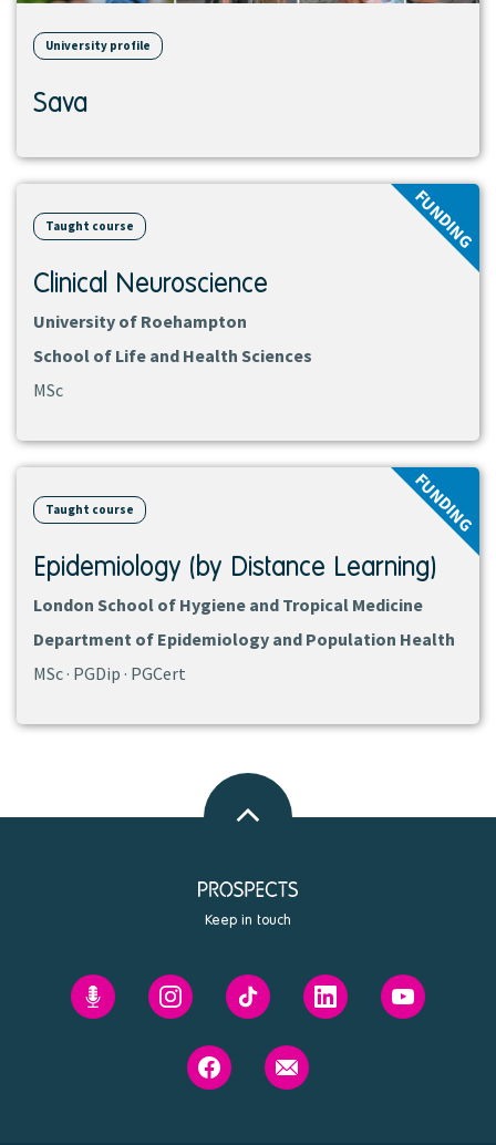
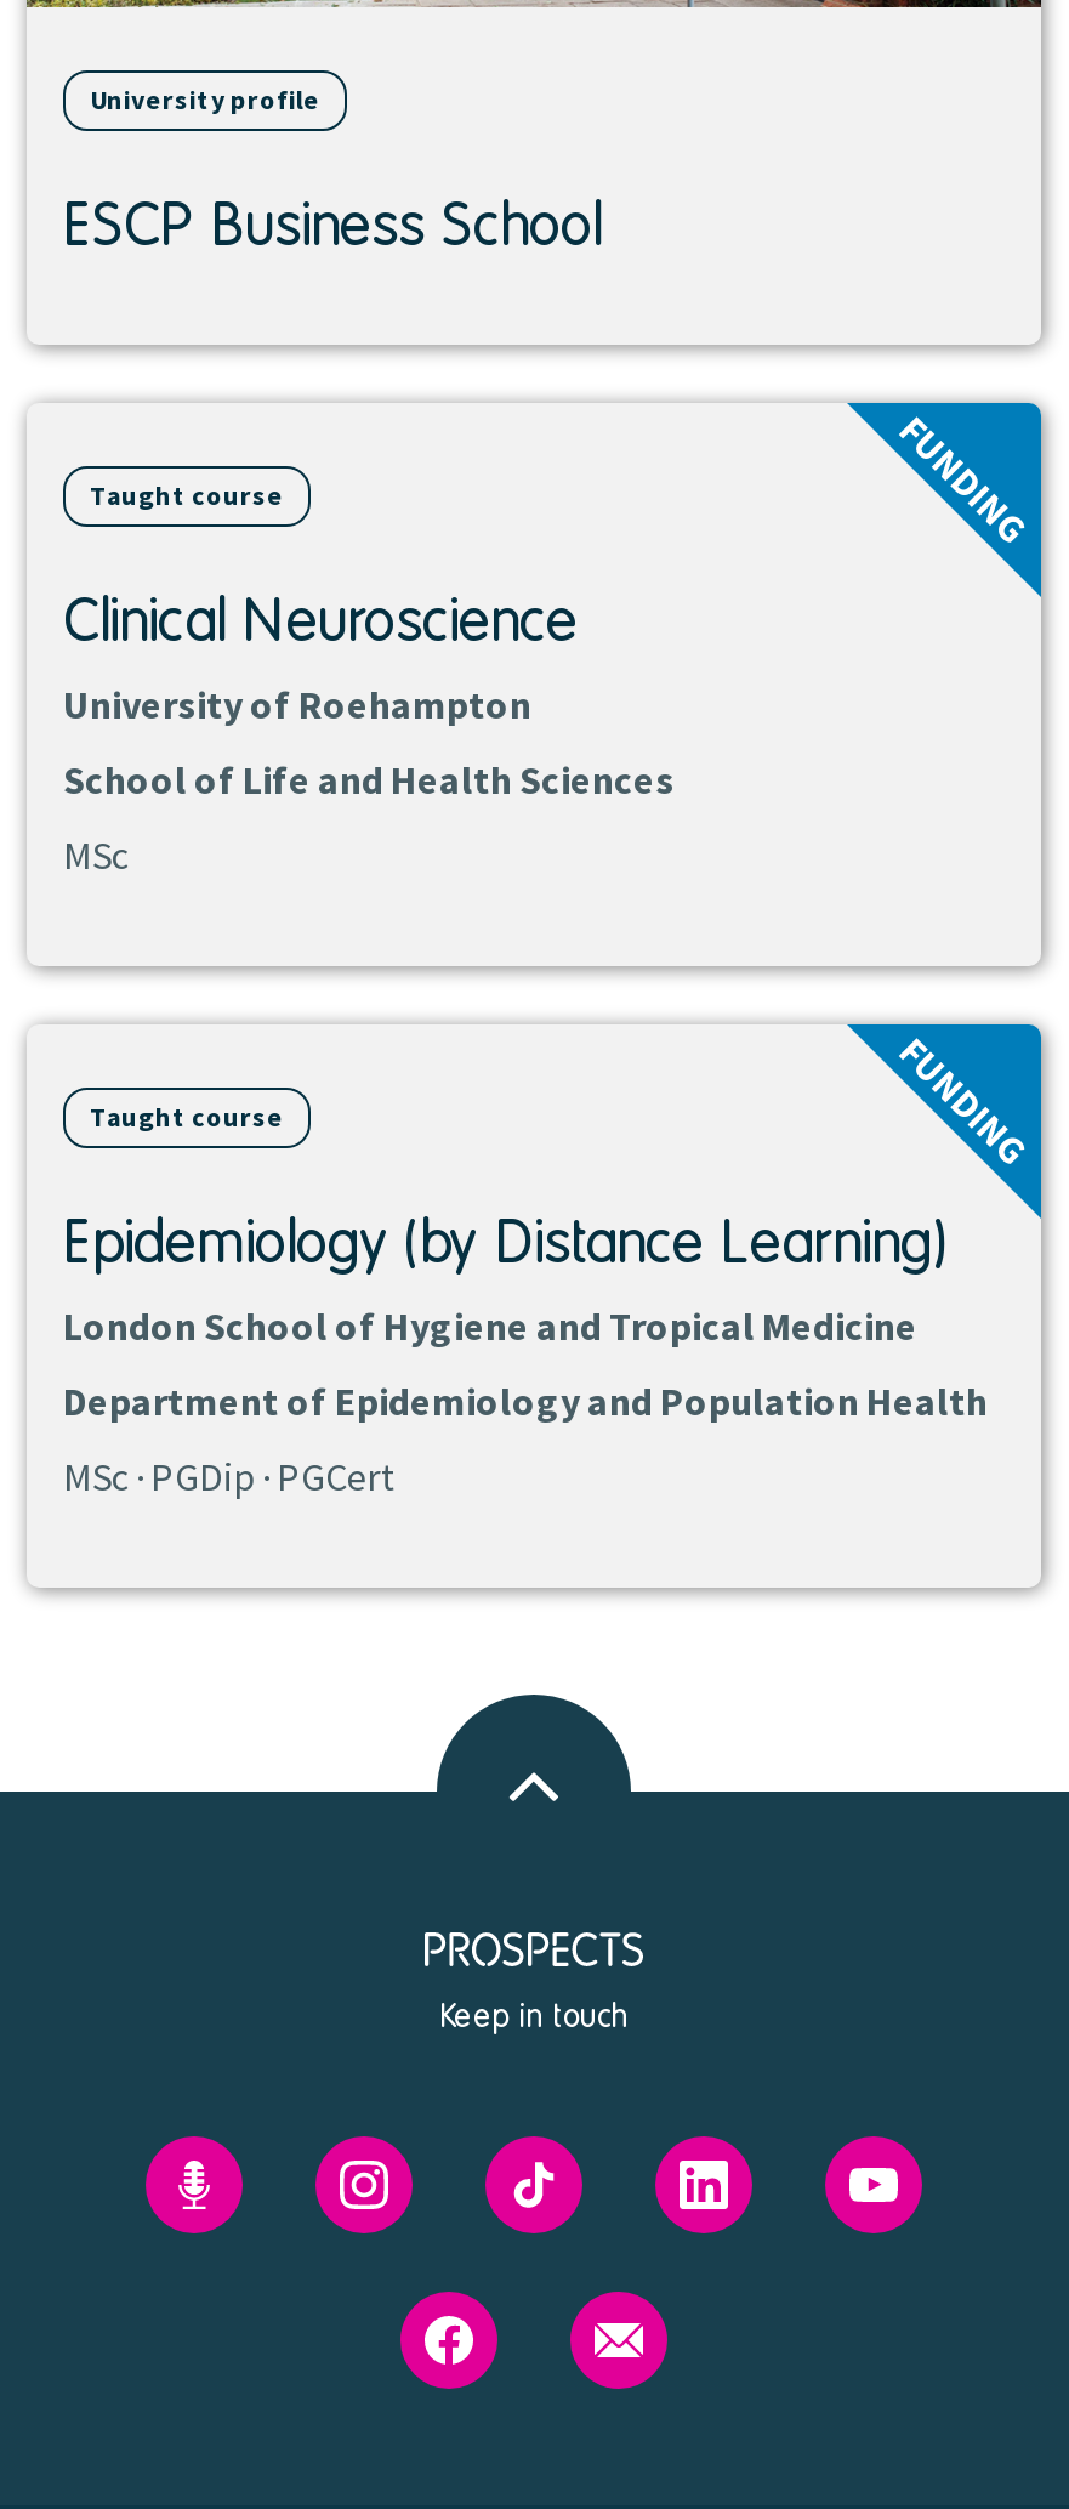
- Sava
+ ESCP Business School
